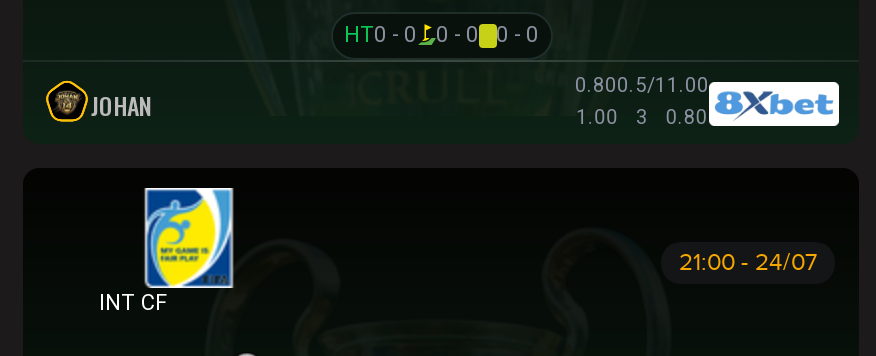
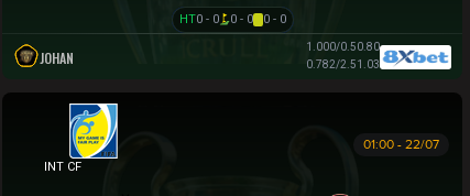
- 0.800.5/1 1.00
+ 1.000/0.5 0.80

- 1.00
- 3
- 0.80
+ 0.78 2/2.5 1.03

- 21:00 - 24/07
+ 01:00 - 22/07
